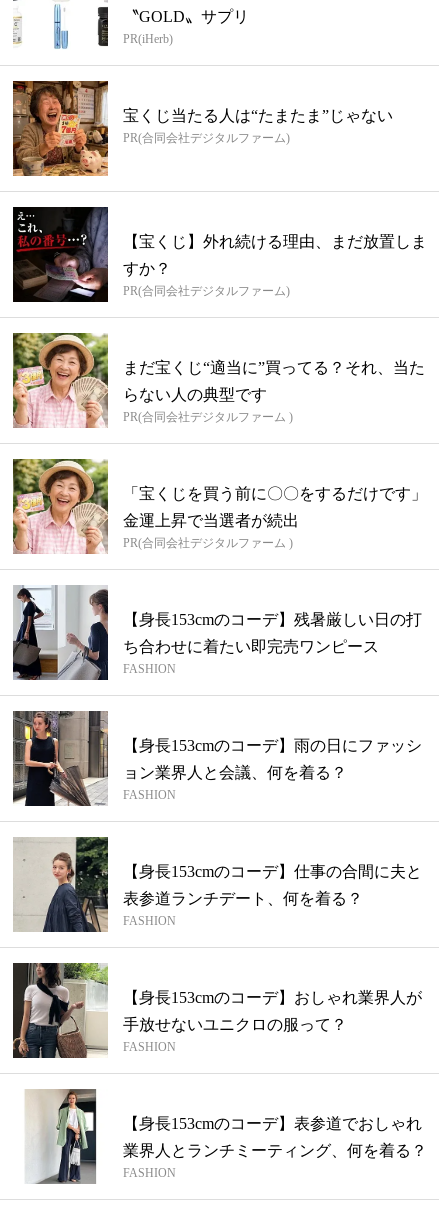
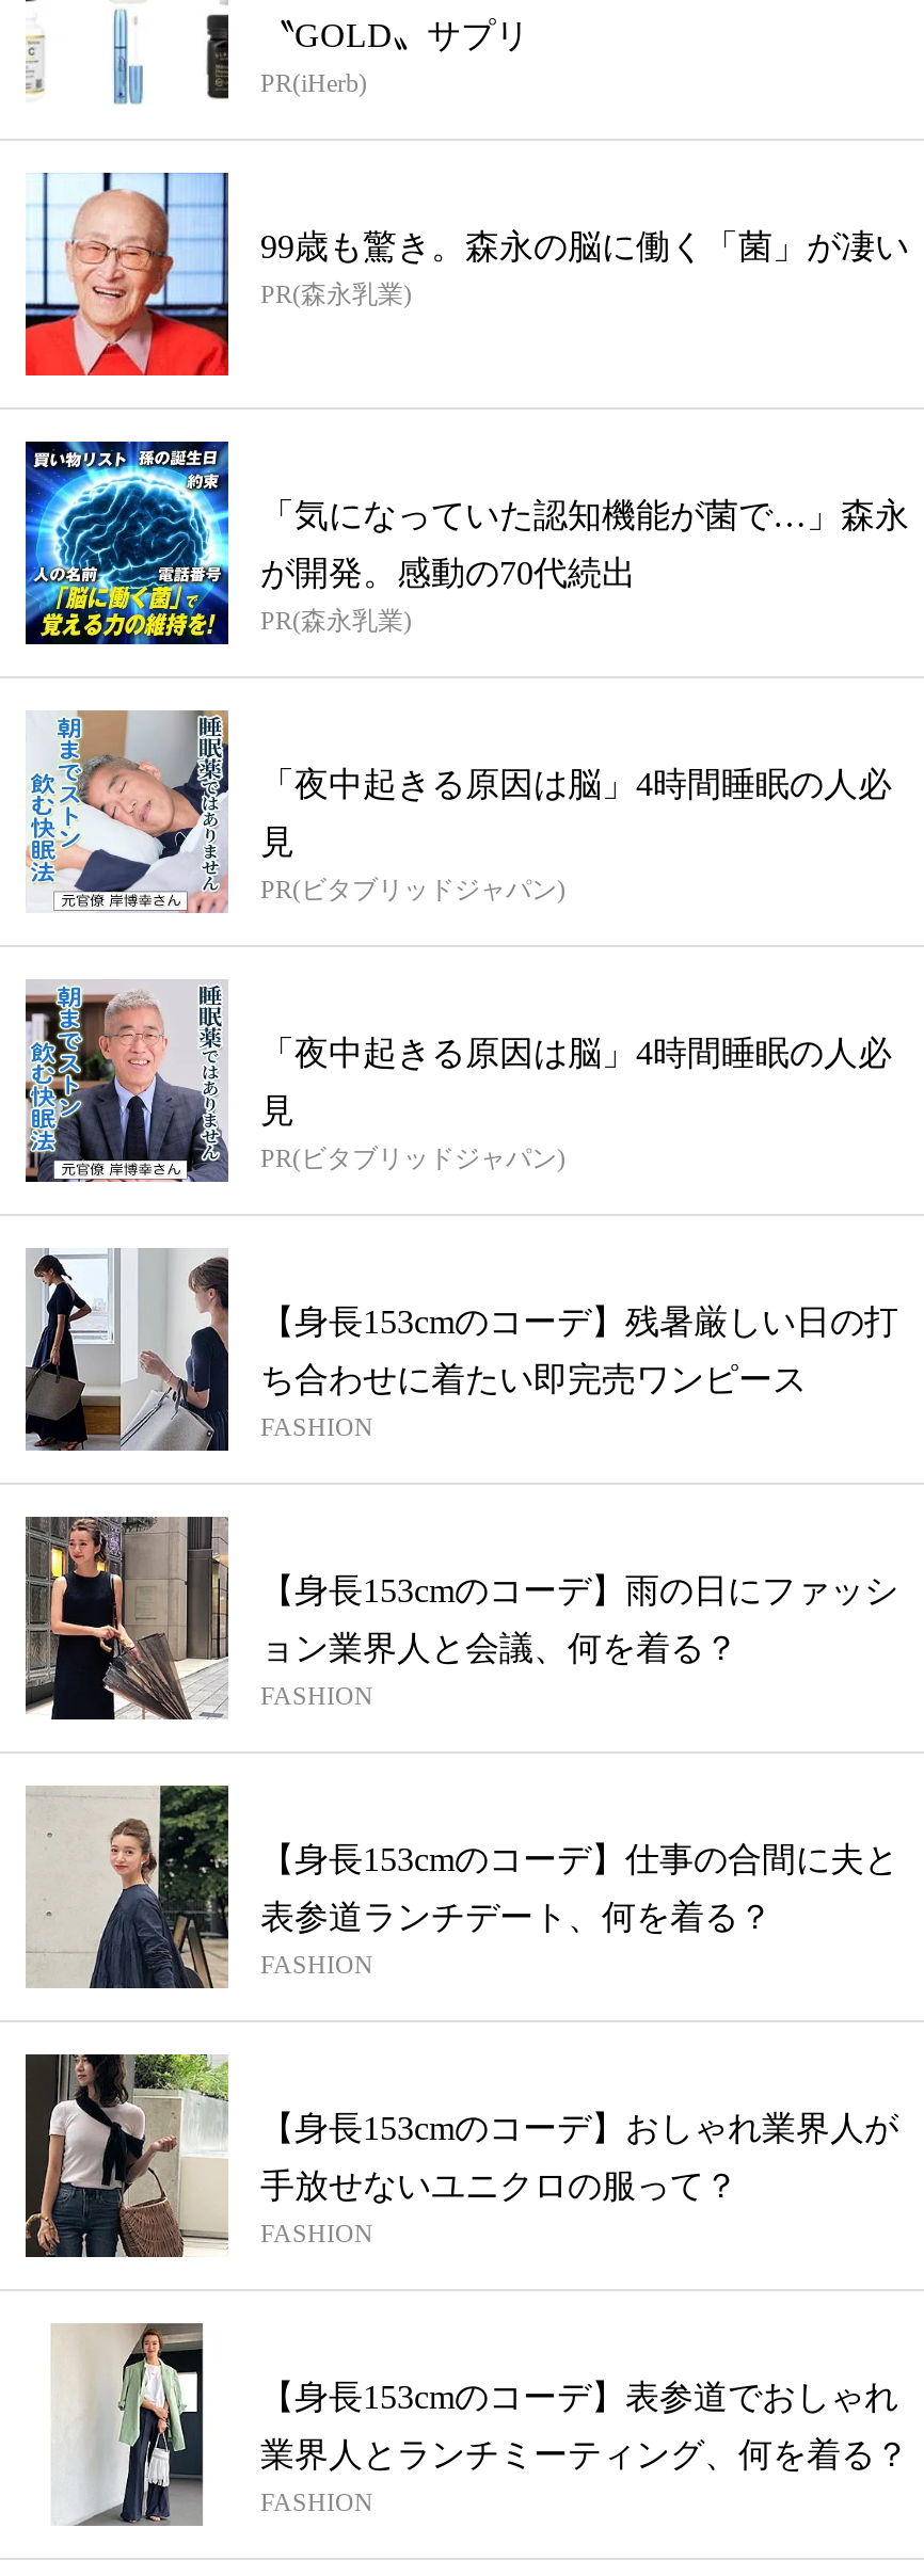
- [image]
- 宝くじ当たる人は“たまたま”じゃない
- PR(合同会社デジタルファーム)
+ [image]
+ 99歳も驚き。森永の脳に働く「菌」が凄い
+ PR(森永乳業)

- [image]
- 【宝くじ】外れ続ける理由、まだ放置しま
+ [image]
+ 「気になっていた認知機能が菌で…」森永

- すか？
- PR(合同会社デジタルファーム)
+ が開発。感動の70代続出
+ PR(森永乳業)

- [image]
- まだ宝くじ“適当に”買ってる？それ、当た
+ [image]
+ 「夜中起きる原因は脳」4時間睡眠の人必

- らない人の典型です
- PR(合同会社デジタルファーム )
+ 見
+ PR(ビタブリッドジャパン)

- [image]
- 「宝くじを買う前に〇〇をするだけです」
+ [image]
+ 「夜中起きる原因は脳」4時間睡眠の人必

- 金運上昇で当選者が続出
- PR(合同会社デジタルファーム )
+ 見
+ PR(ビタブリッドジャパン)
